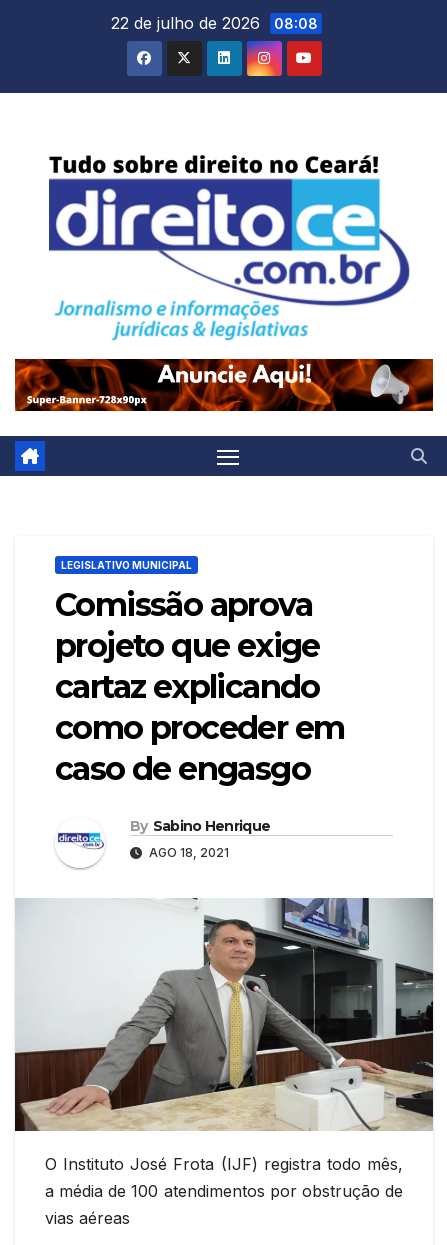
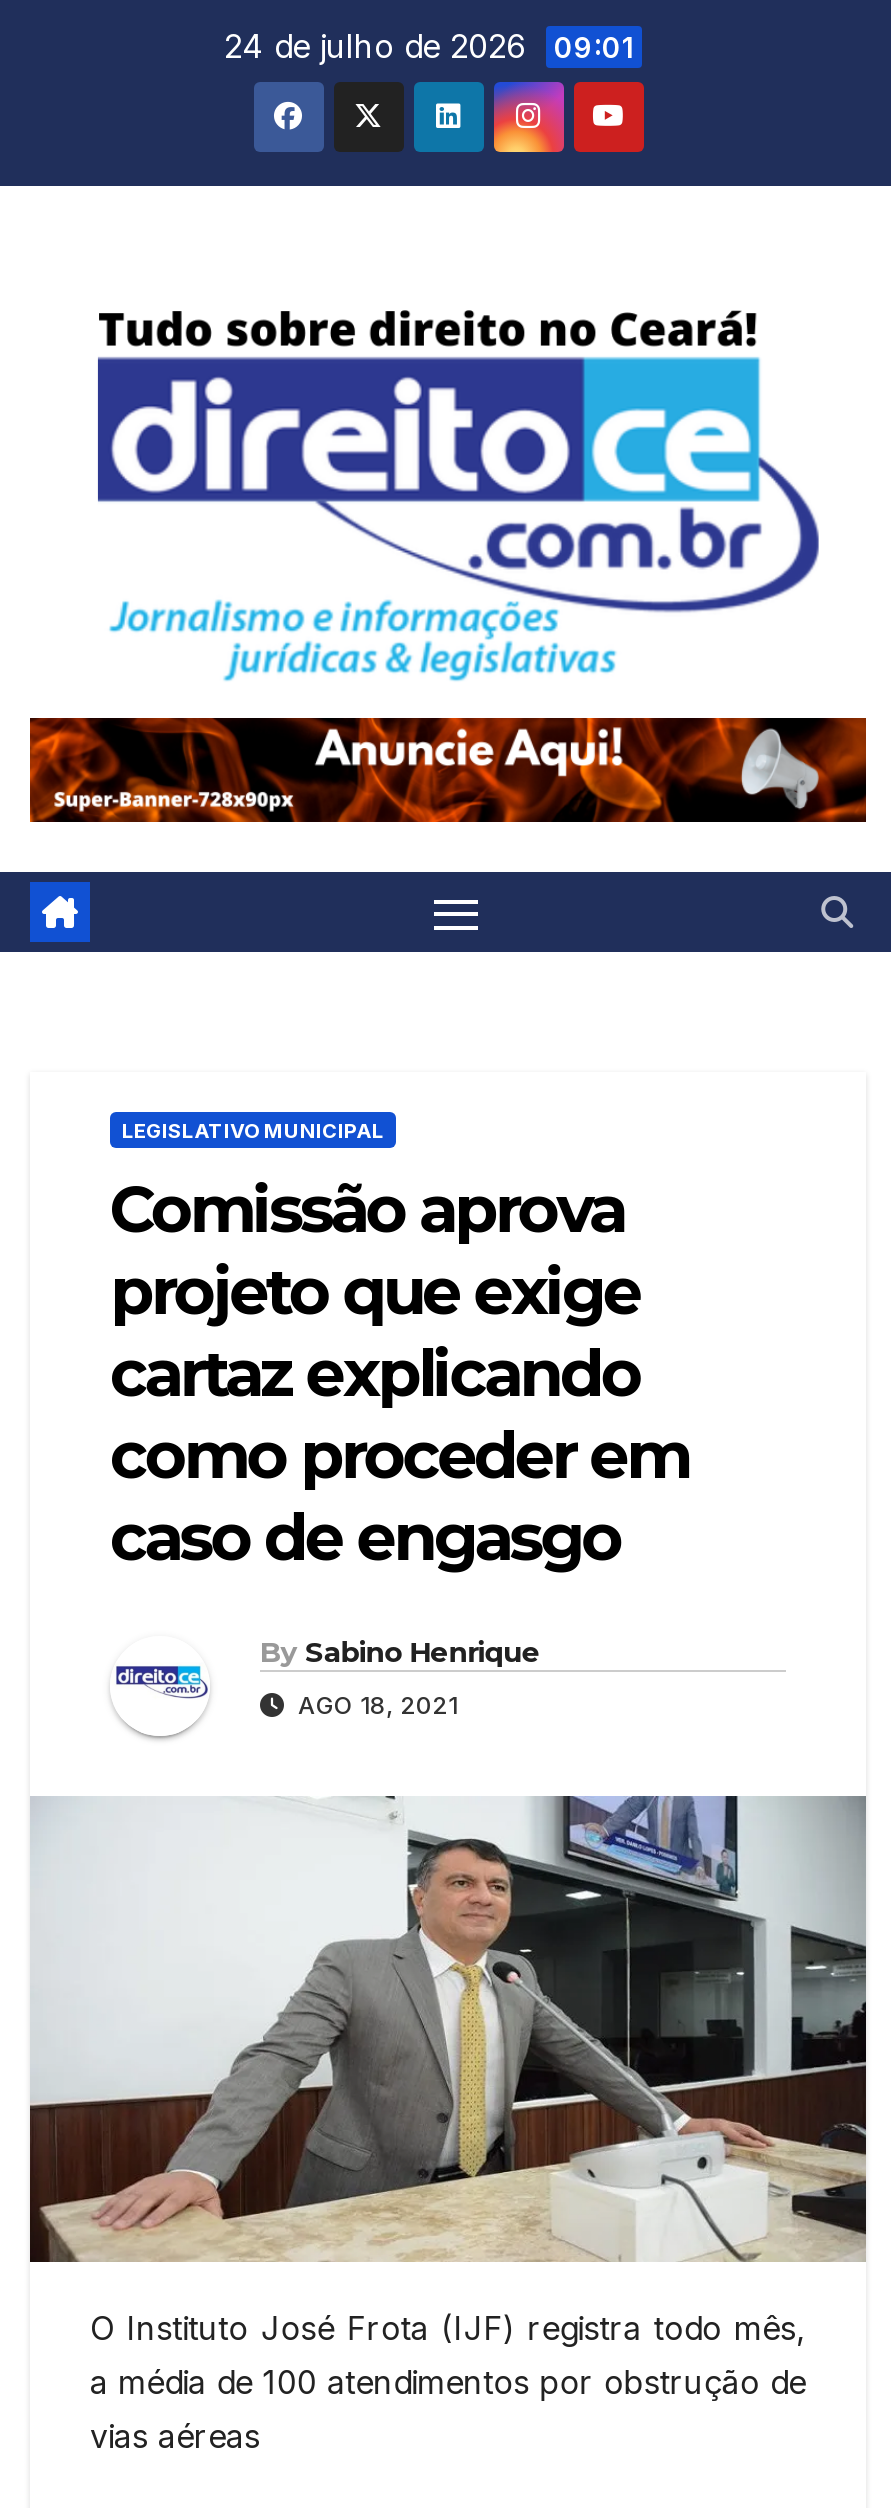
- 22 de julho de 2026 08:08
+ 24 de julho de 2026 09:01
